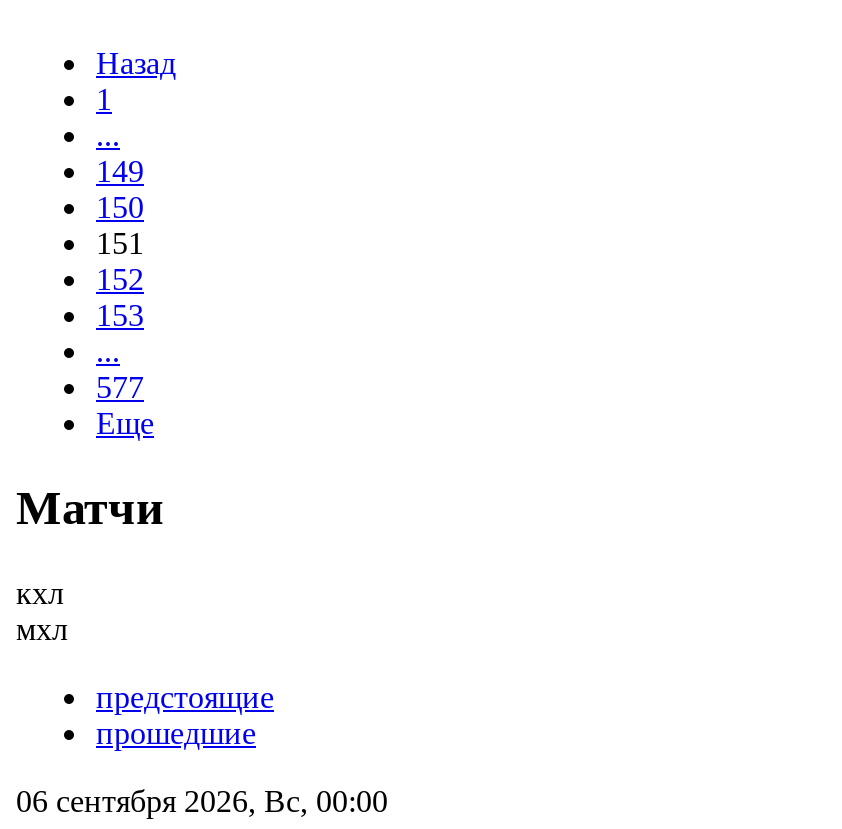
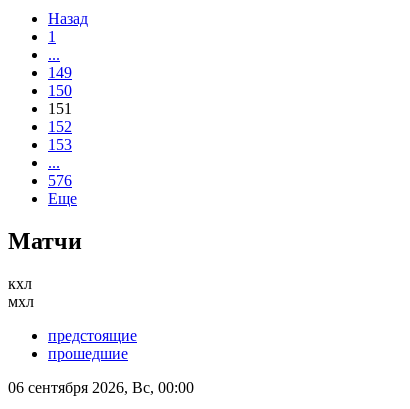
- 577
+ 576
